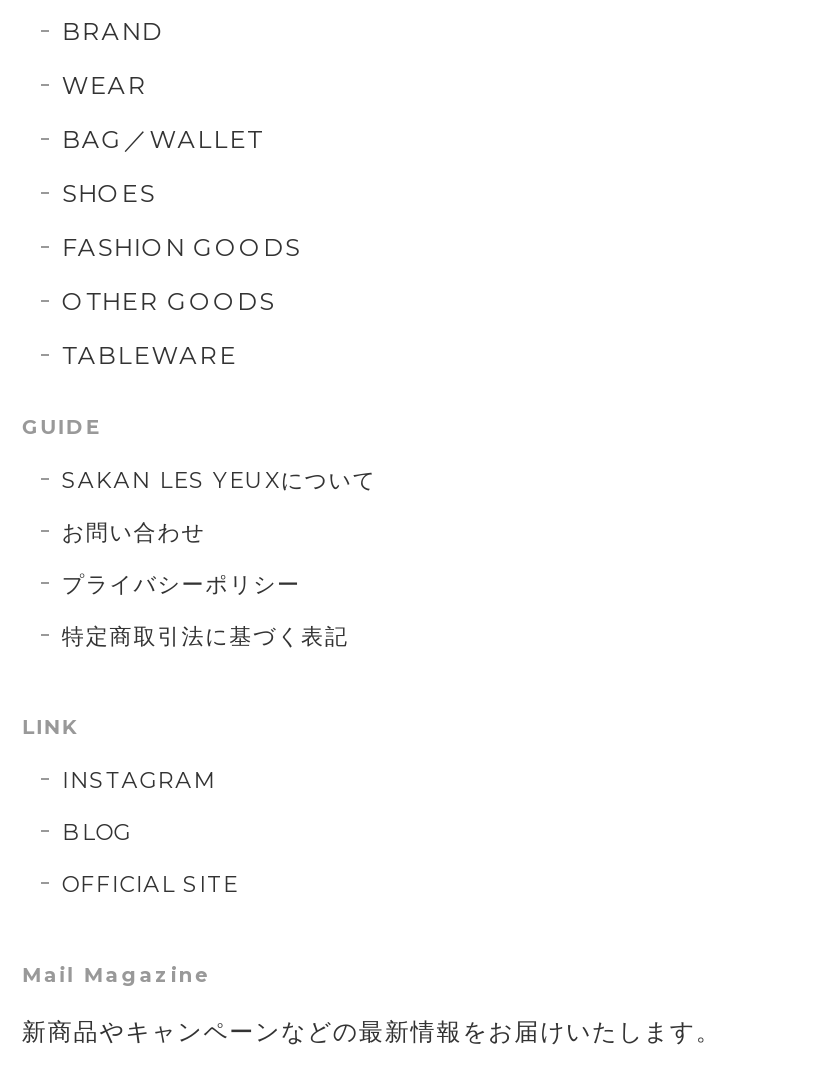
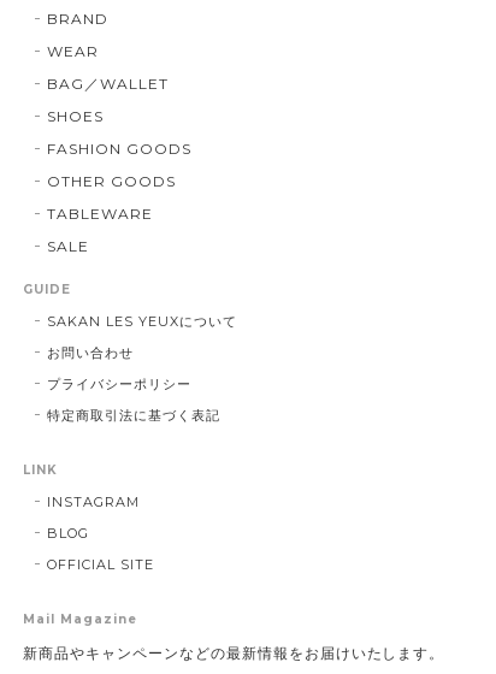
+ SALE
